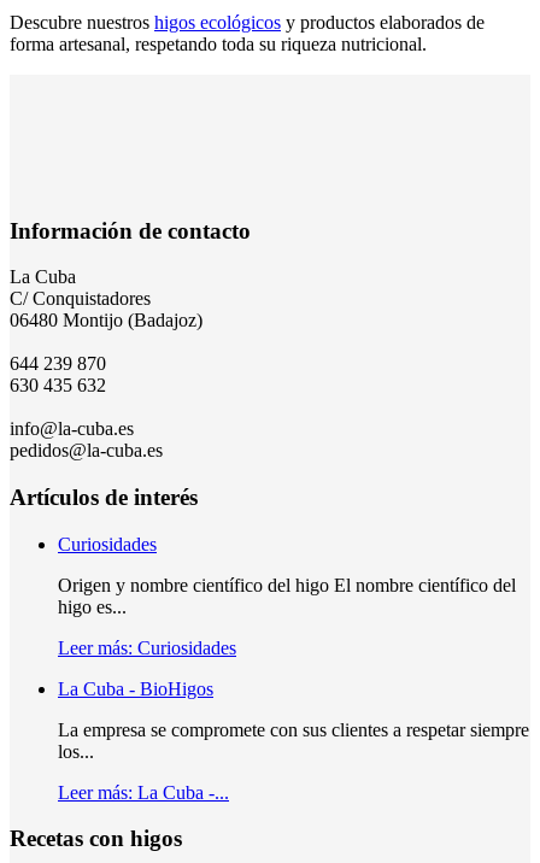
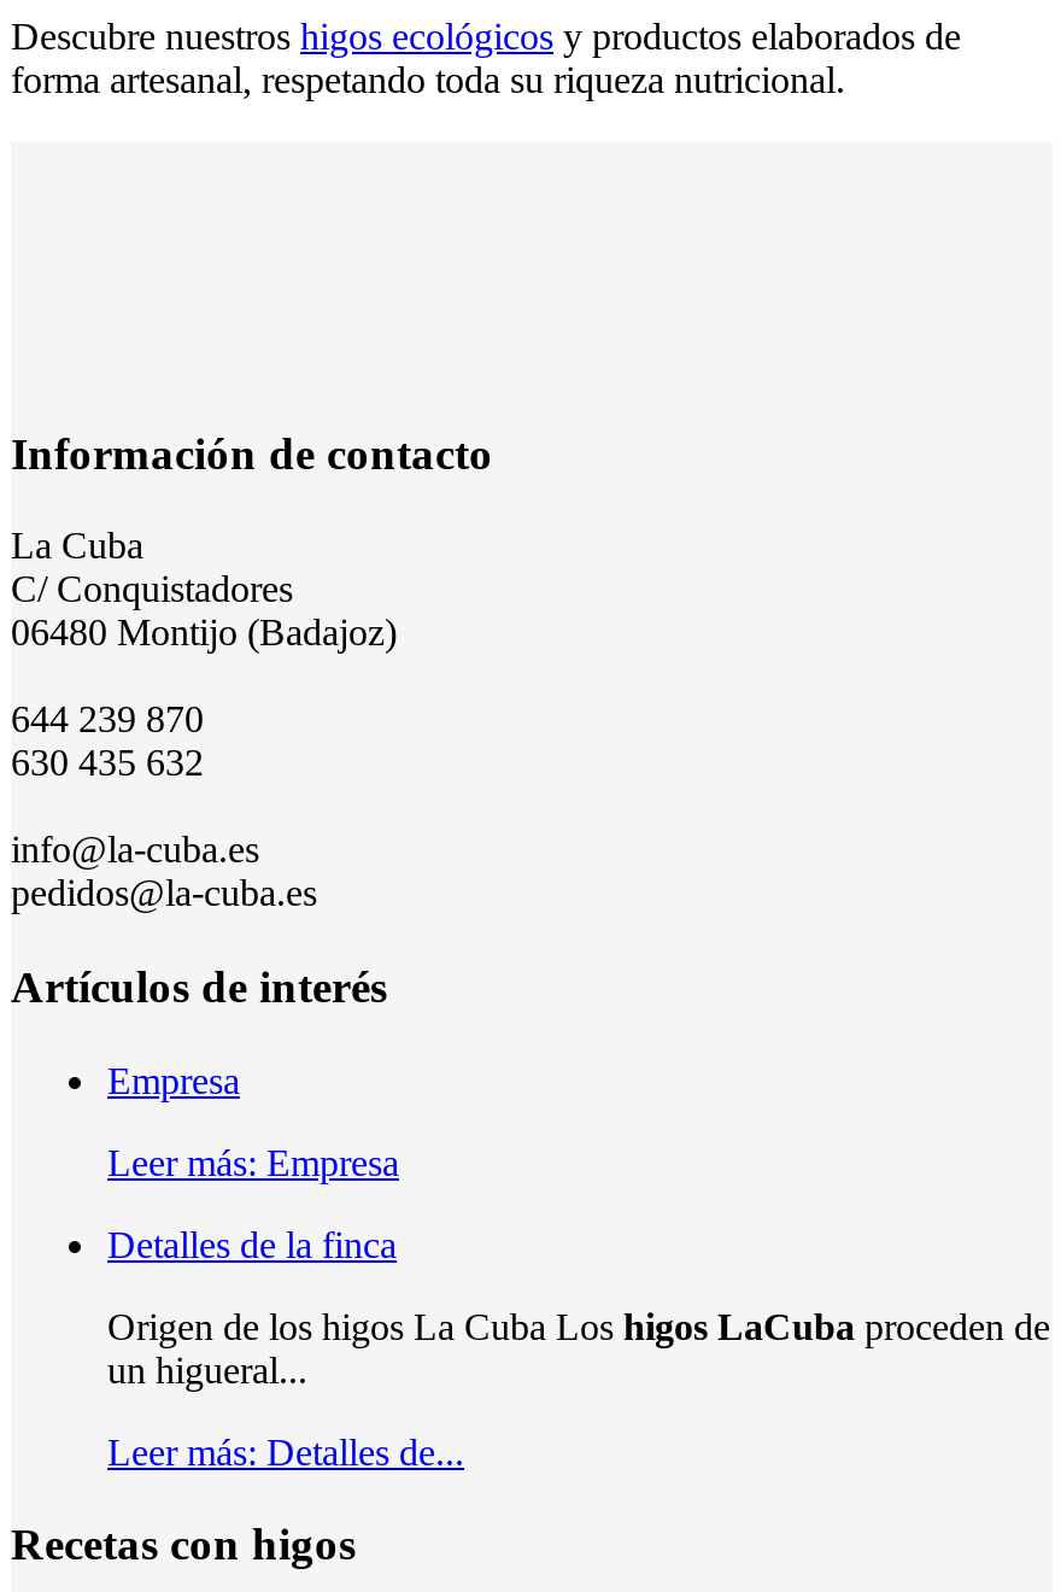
- Curiosidades
- Origen y nombre científico del higo El nombre científico del
- higo es...
- Leer más: Curiosidades
- La Cuba - BioHigos
- La empresa se compromete con sus clientes a respetar siempre
- los...
- Leer más: La Cuba -...
+ Empresa
+ Leer más: Empresa
+ Detalles de la finca
+ Origen de los higos La Cuba Los higos LaCuba proceden de
+ un higueral...
+ Leer más: Detalles de...
